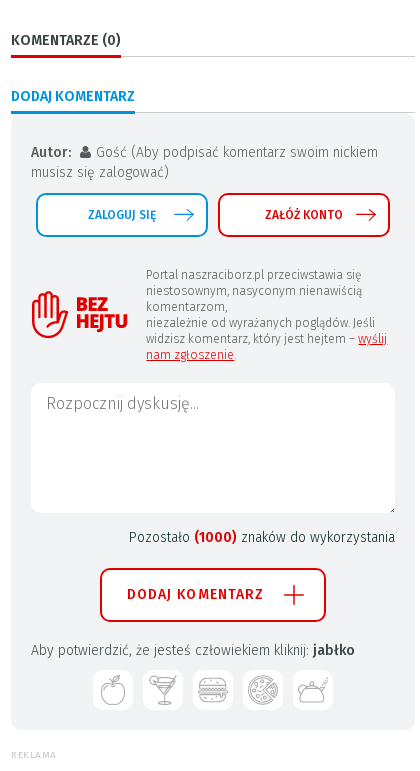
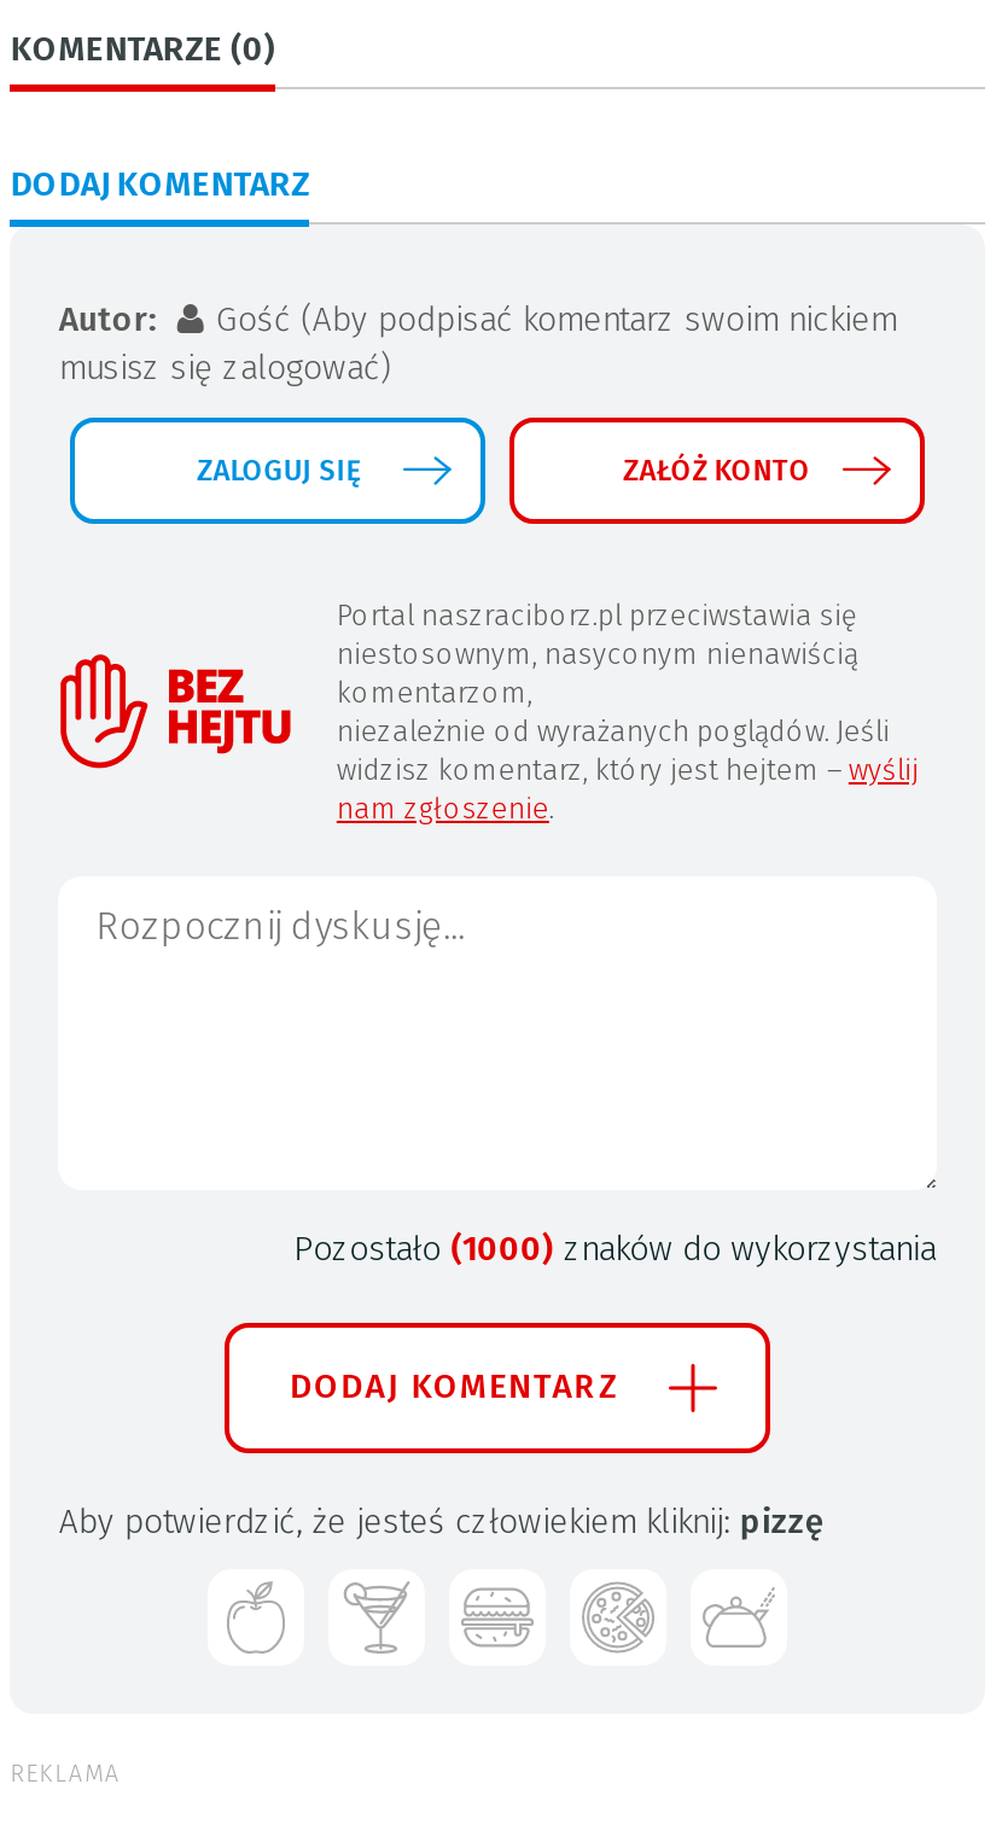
- Aby potwierdzić, że jesteś człowiekiem kliknij: jabłko
+ Aby potwierdzić, że jesteś człowiekiem kliknij: pizzę
